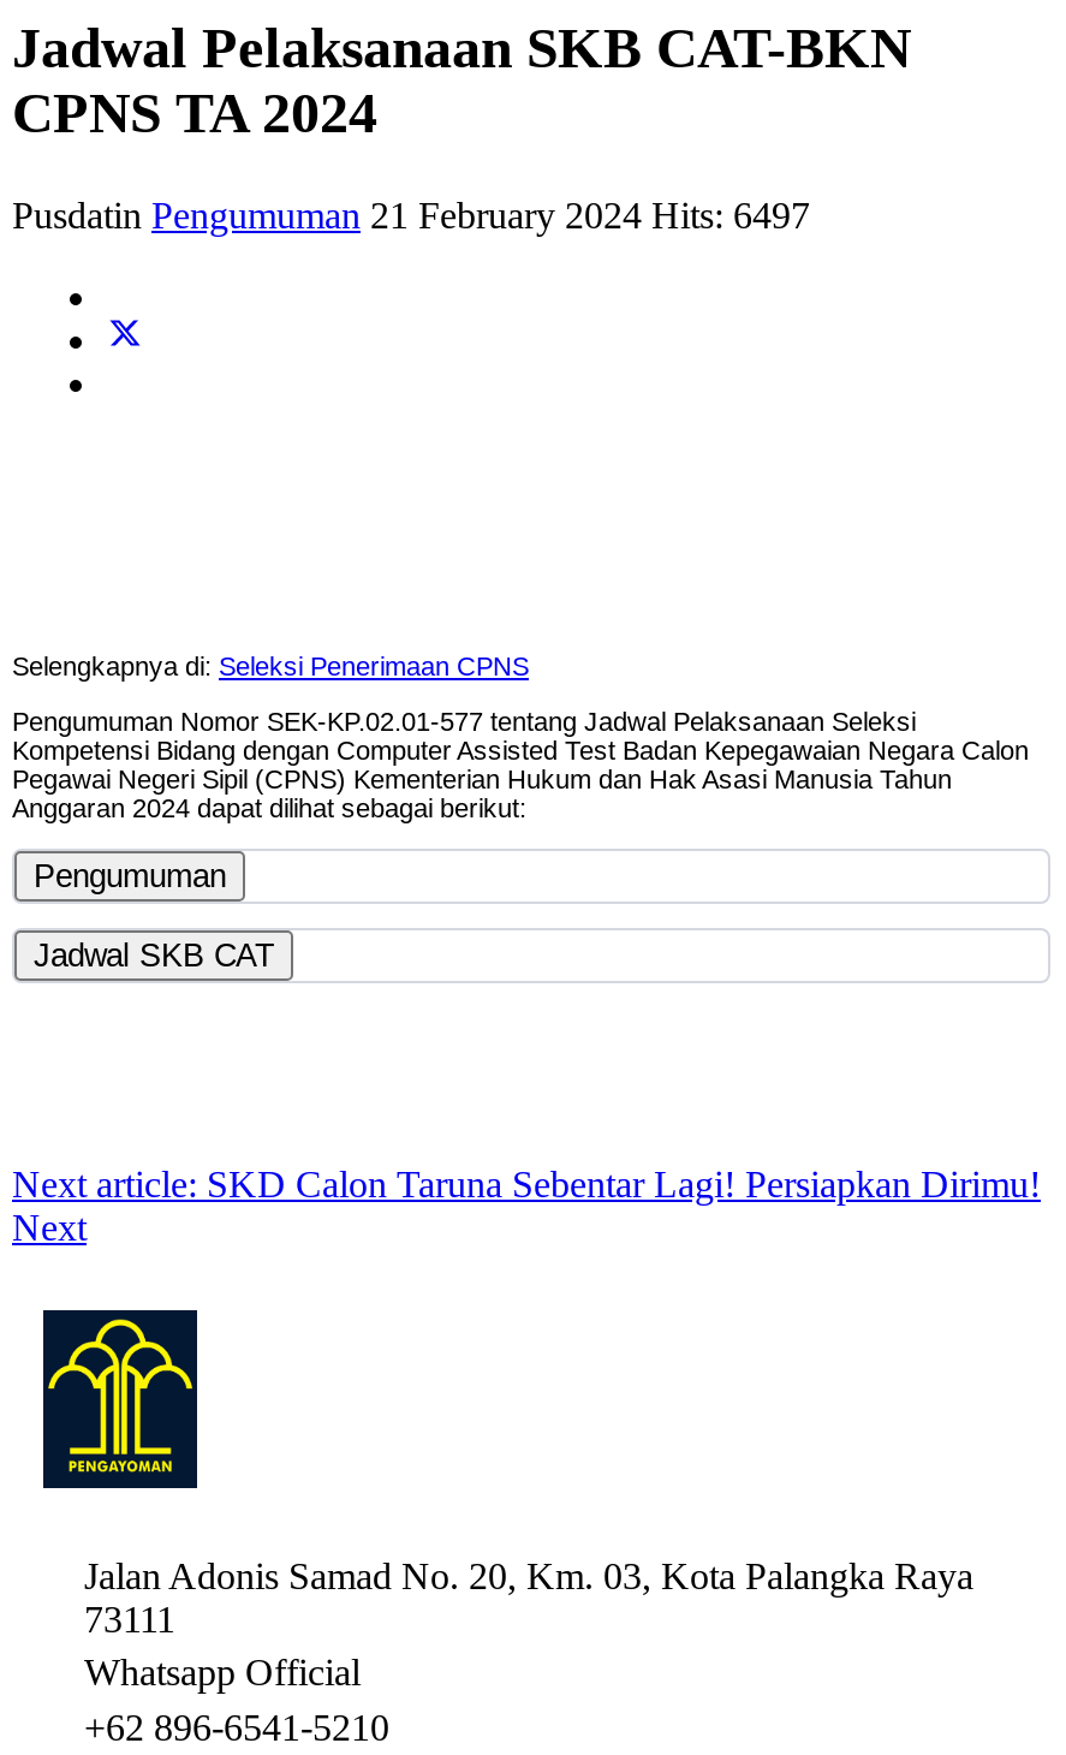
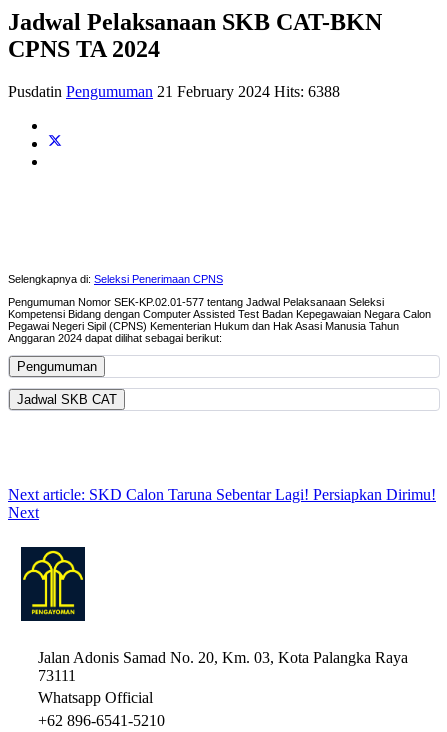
- Pusdatin Pengumuman 21 February 2024 Hits: 6497
+ Pusdatin Pengumuman 21 February 2024 Hits: 6388
